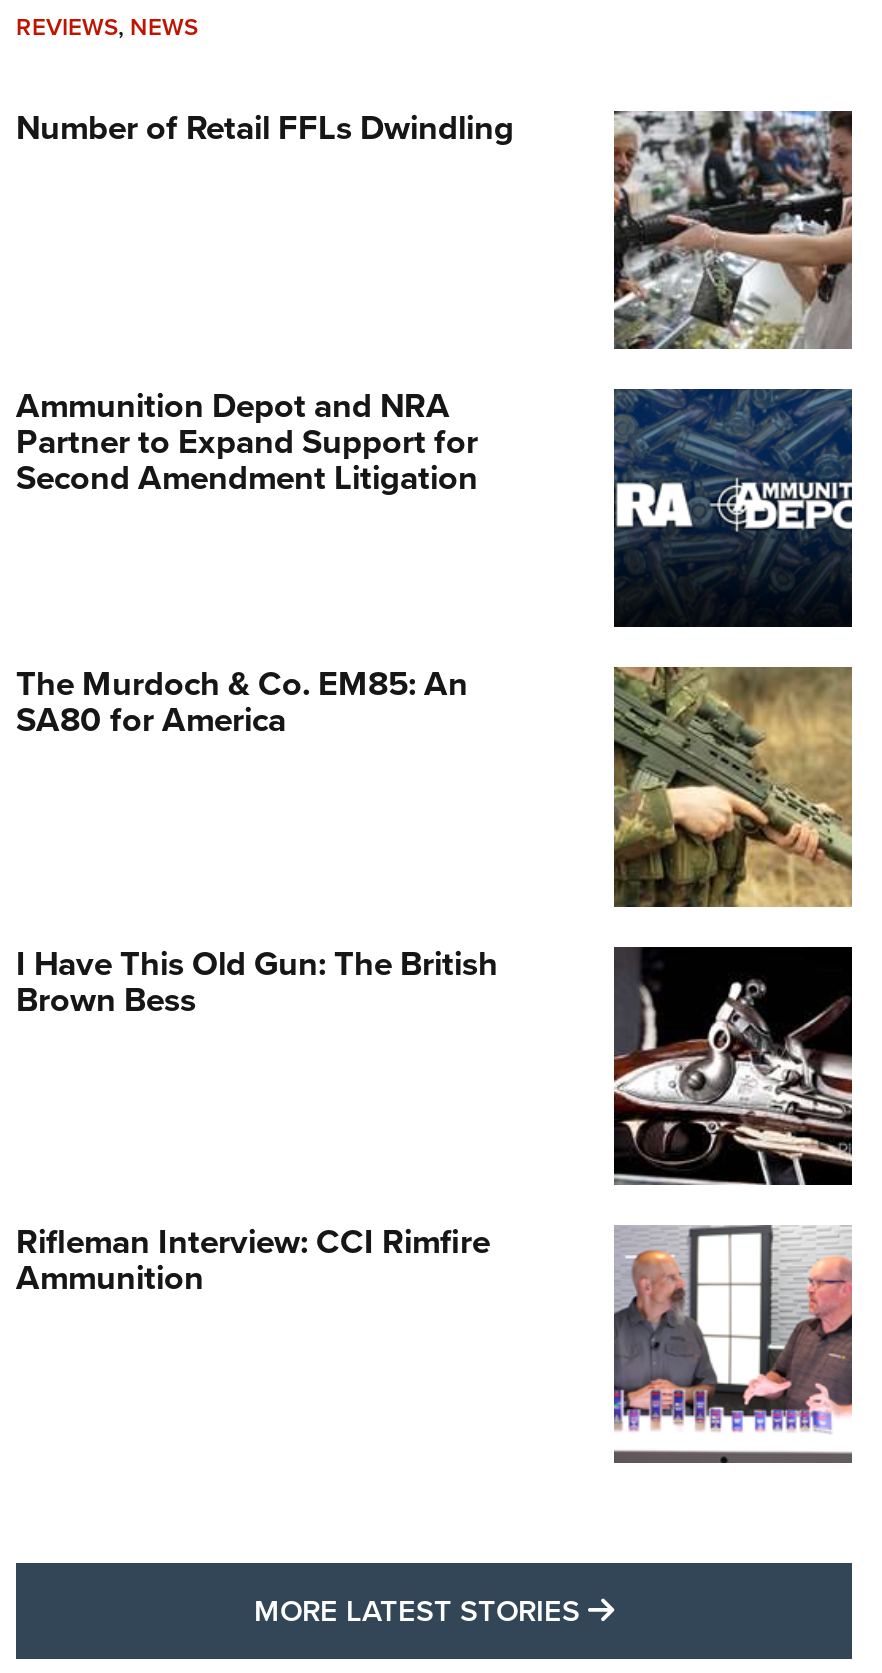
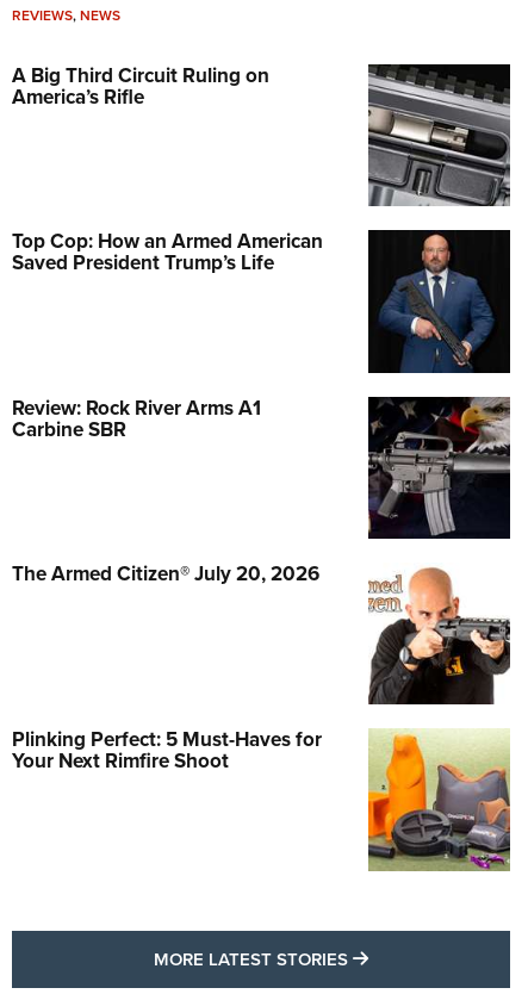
- Number of Retail FFLs Dwindling
+ A Big Third Circuit Ruling on
+ America’s Rifle

- [image]
+ [image]

- Ammunition Depot and NRA
- Partner to Expand Support for
- Second Amendment Litigation
+ Top Cop: How an Armed American
+ Saved President Trump’s Life

- [image]
+ [image]

- The Murdoch & Co. EM85: An
- SA80 for America
+ Review: Rock River Arms A1
+ Carbine SBR

- [image]
+ [image]

- I Have This Old Gun: The British
- Brown Bess
+ The Armed Citizen® July 20, 2026

- [image]
+ [image]

- Rifleman Interview: CCI Rimfire
- Ammunition
+ Plinking Perfect: 5 Must-Haves for
+ Your Next Rimfire Shoot

- [image]
+ [image]
